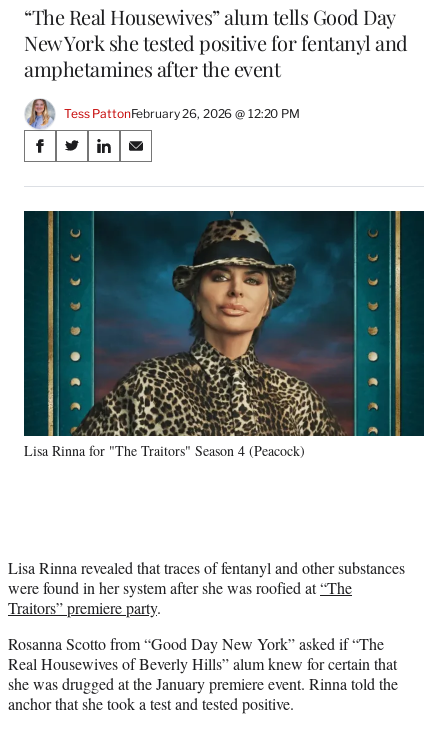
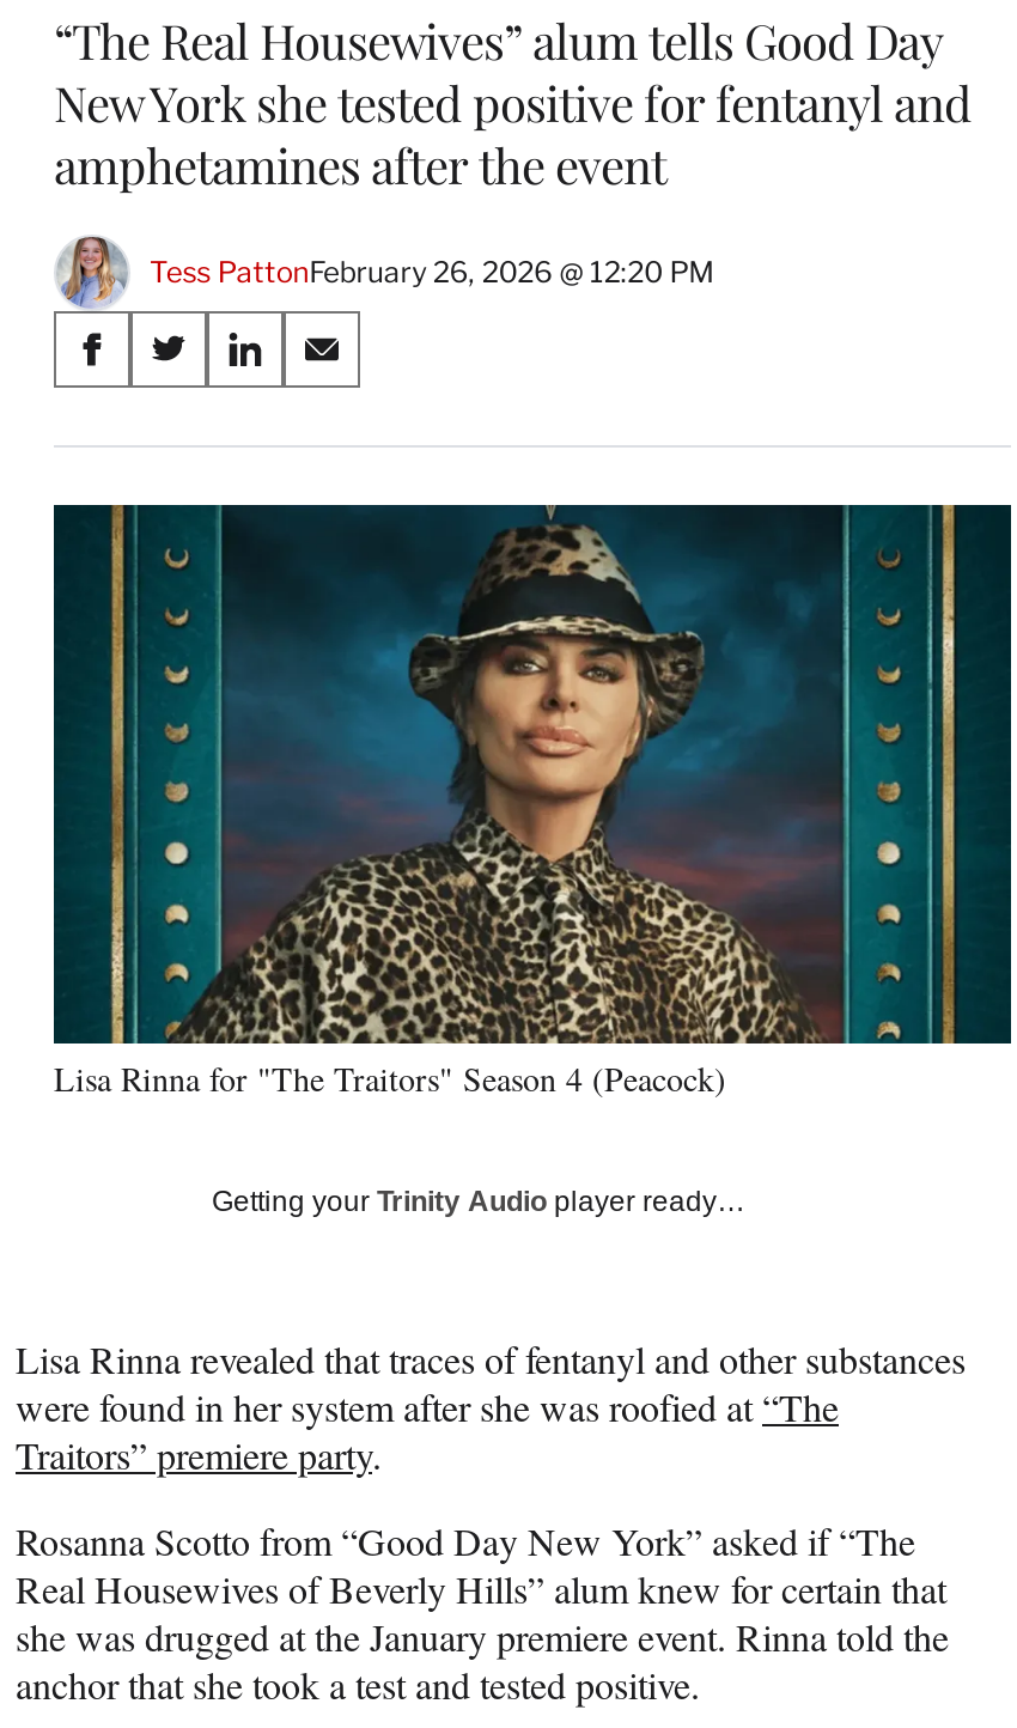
+ Getting your Trinity Audio player ready…
